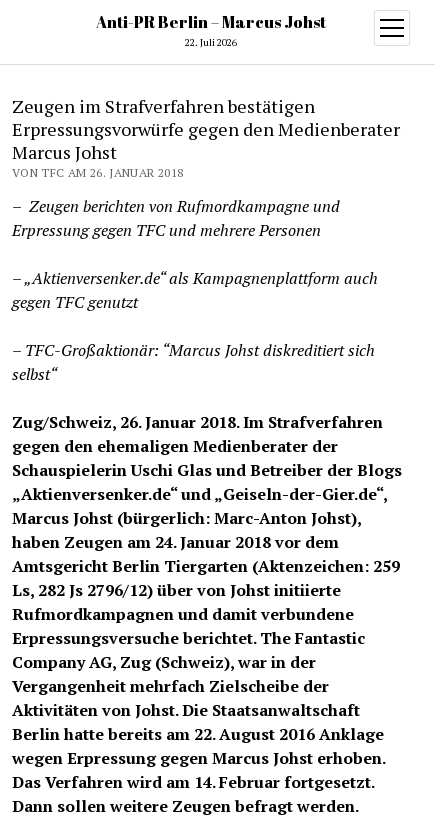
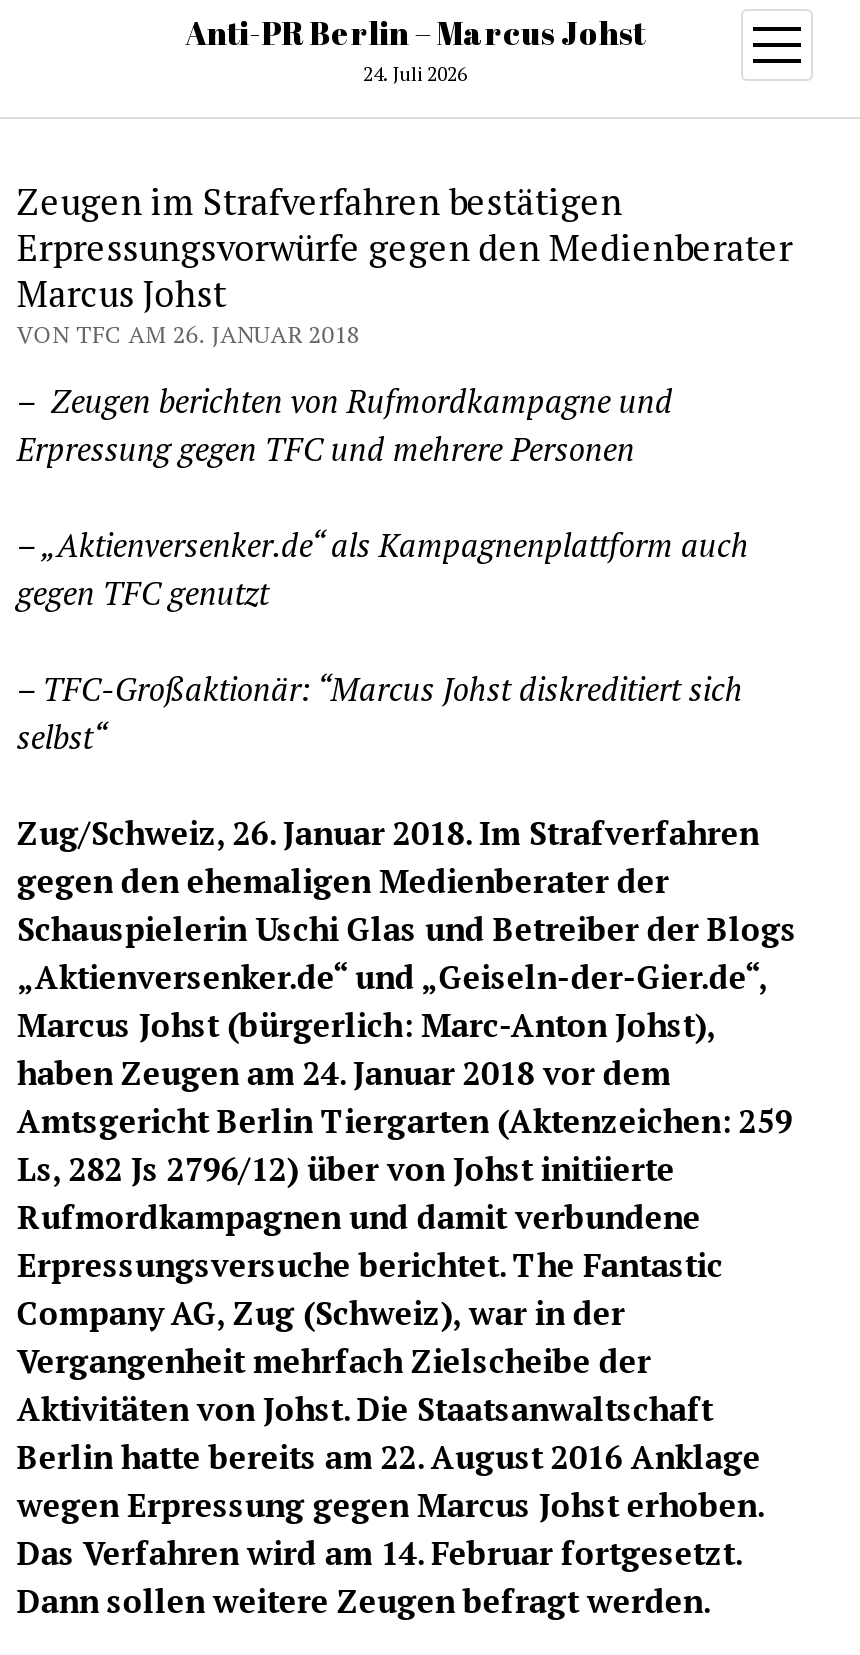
- 22. Juli 2026
+ 24. Juli 2026
